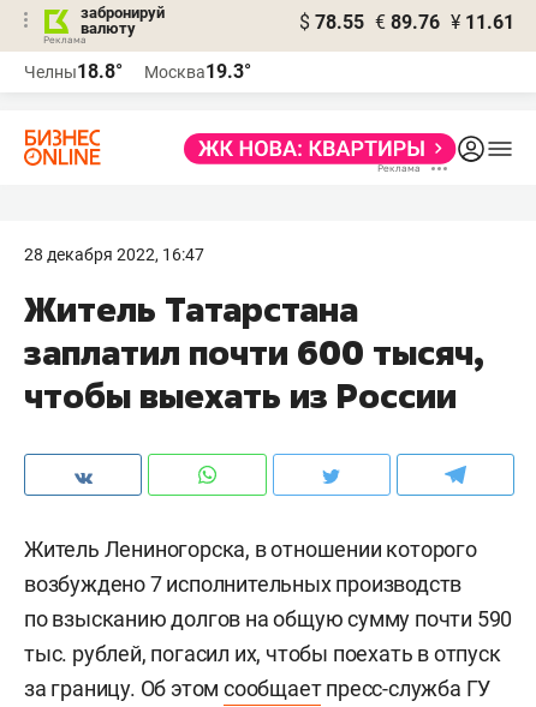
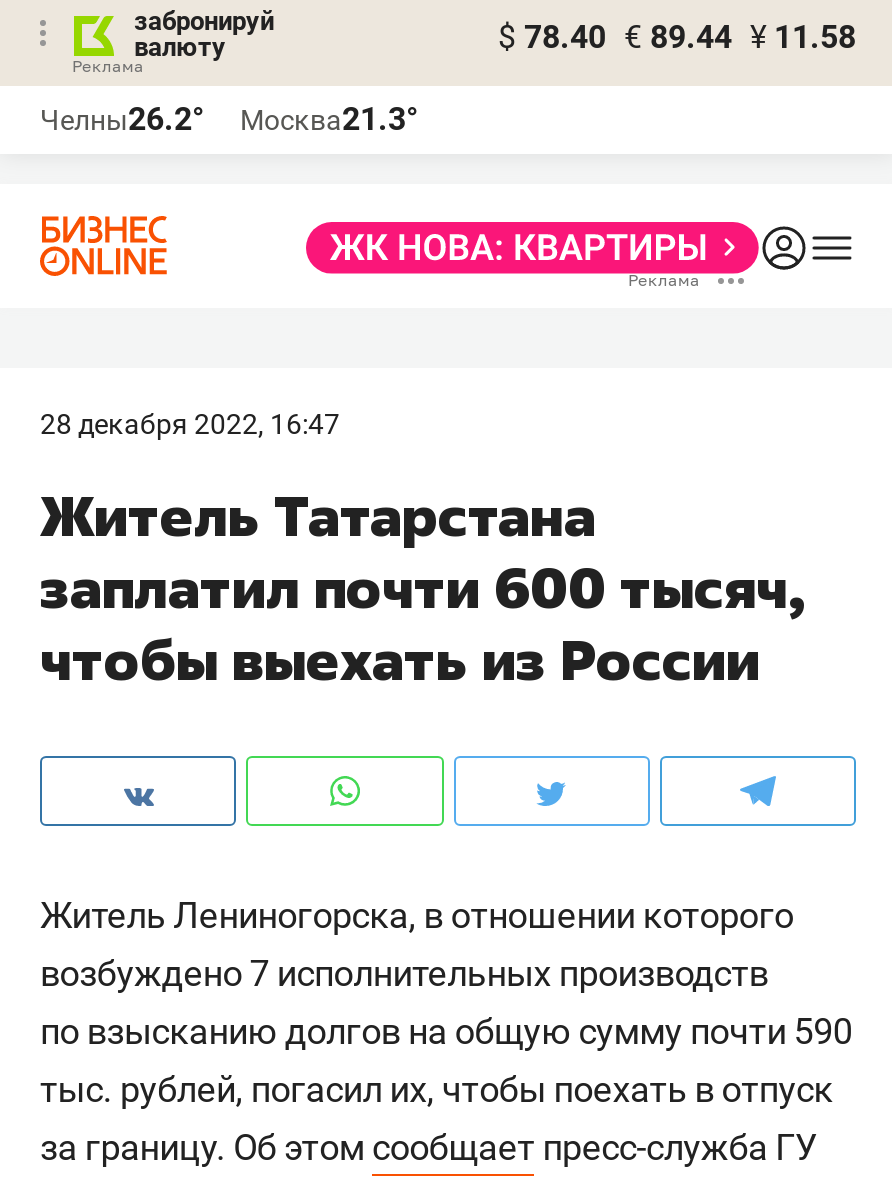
- $ 78.55 € 89.76 ¥ 11.61
+ $ 78.40 € 89.44 ¥ 11.58

- Челны18.8°
+ Челны26.2°

- Москва19.3°
+ Москва21.3°
